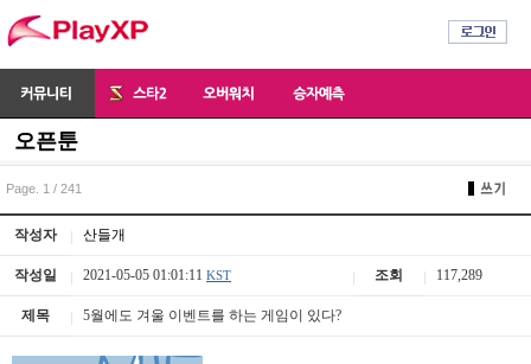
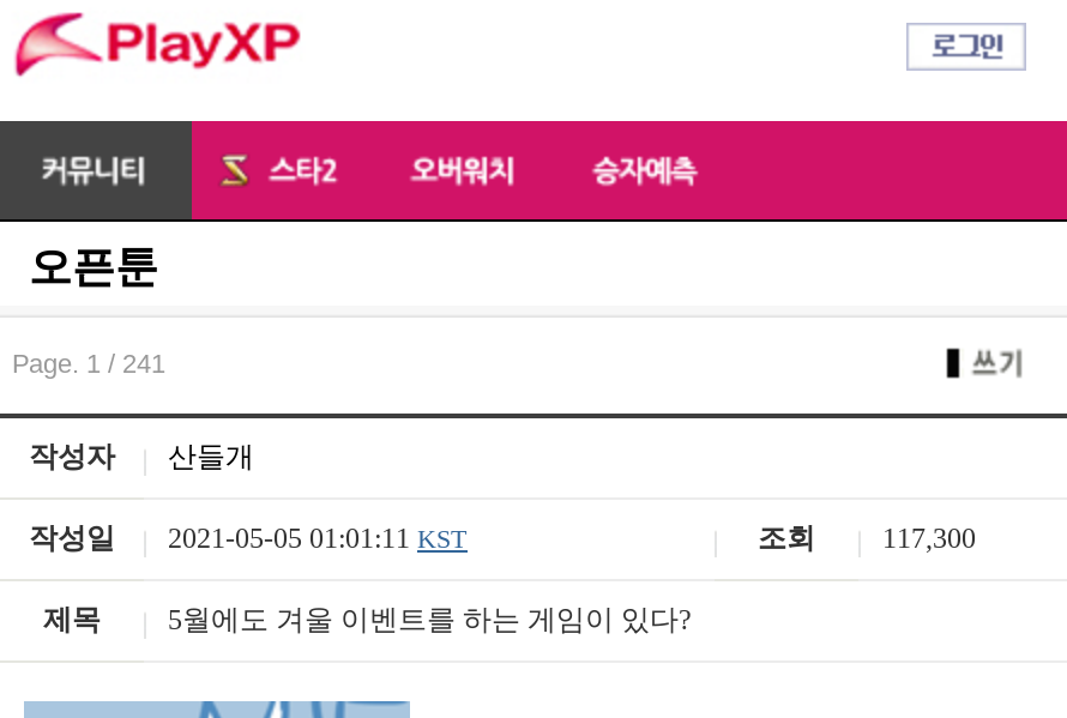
- 조회 117,289
+ 조회 117,300
